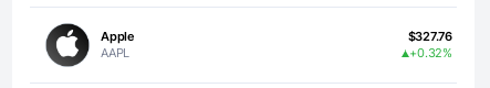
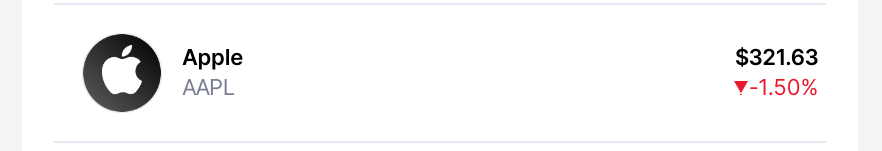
- $327.76
+ $321.63

- +0.32%
+ -1.50%
